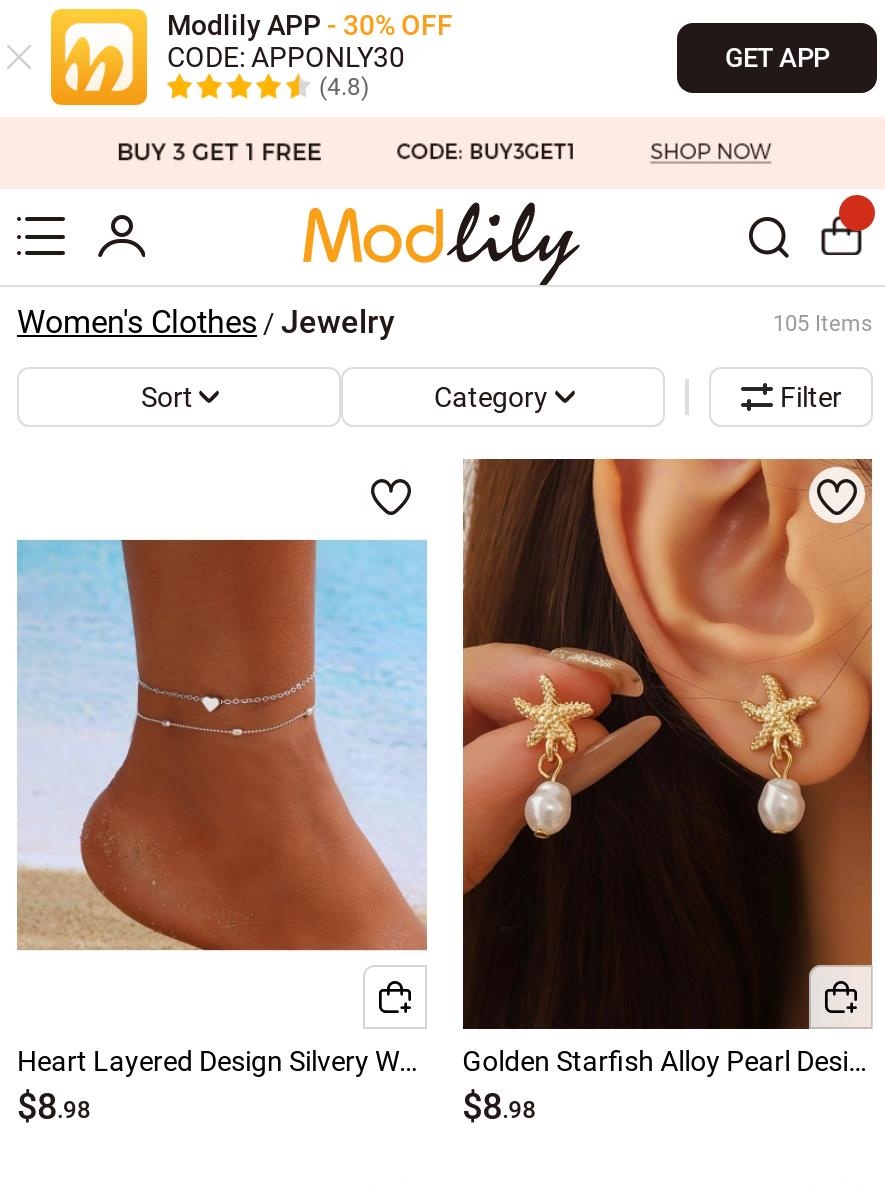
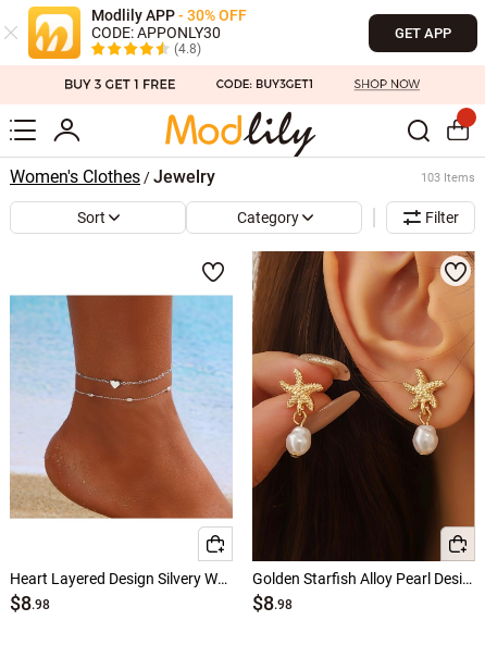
- 105 Items
+ 103 Items
